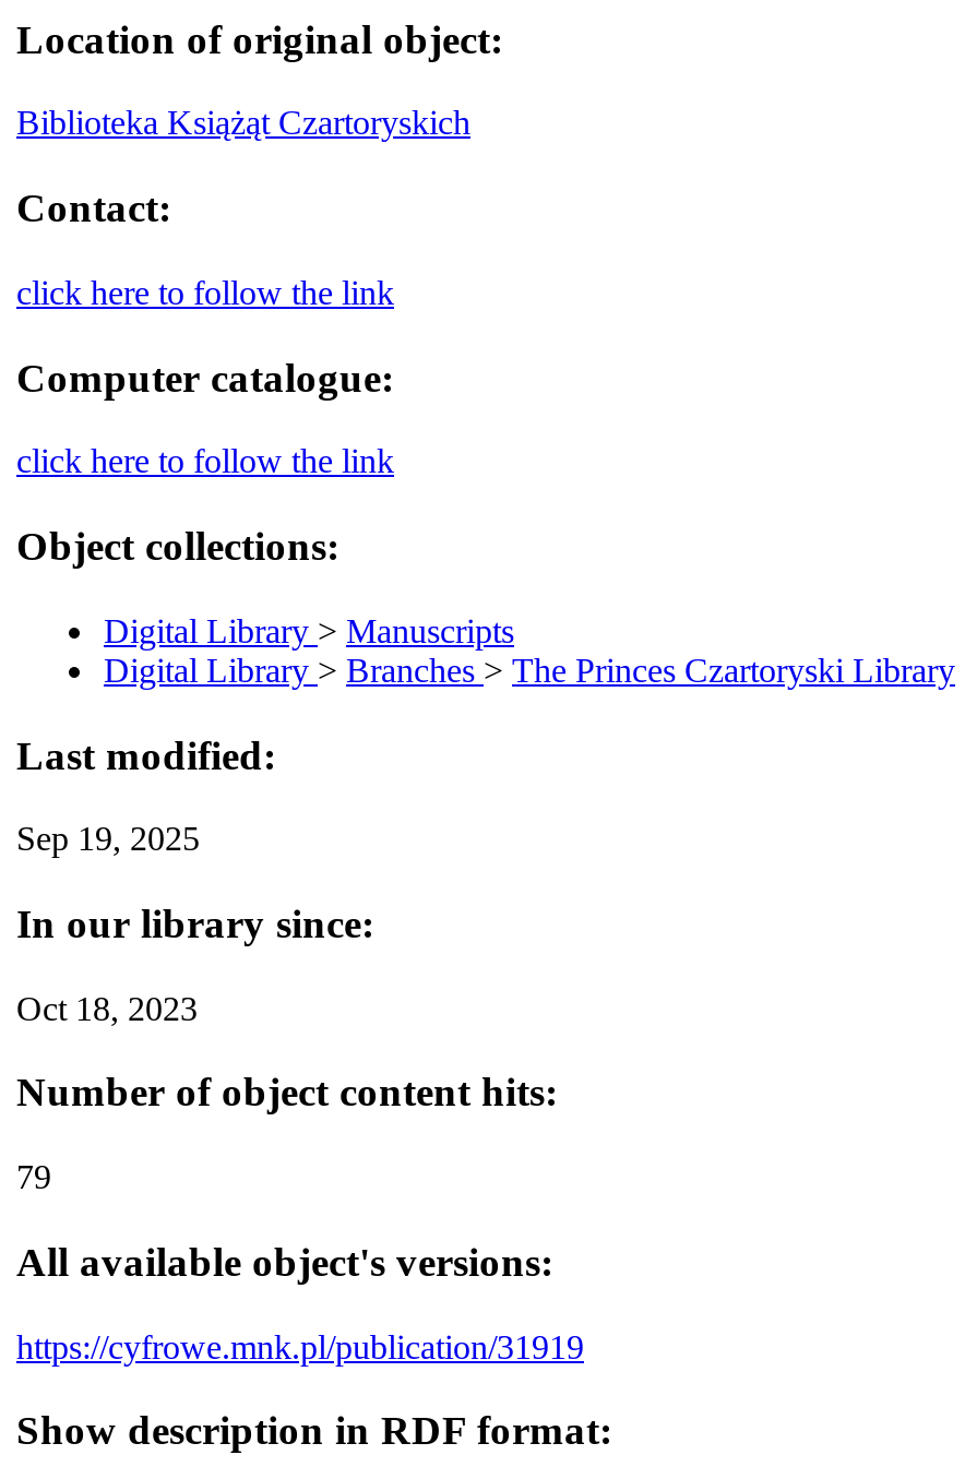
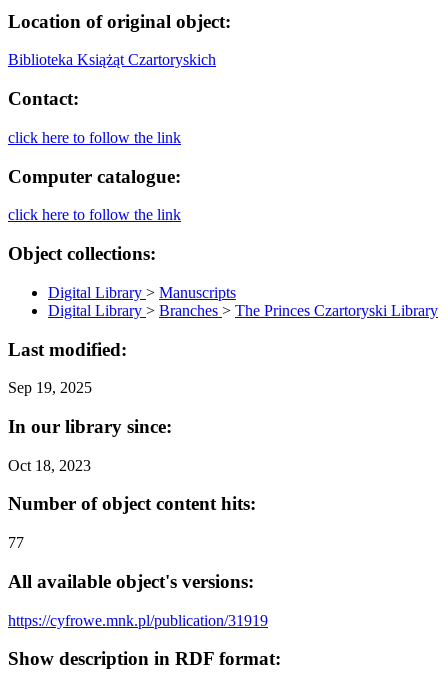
- 79
+ 77
